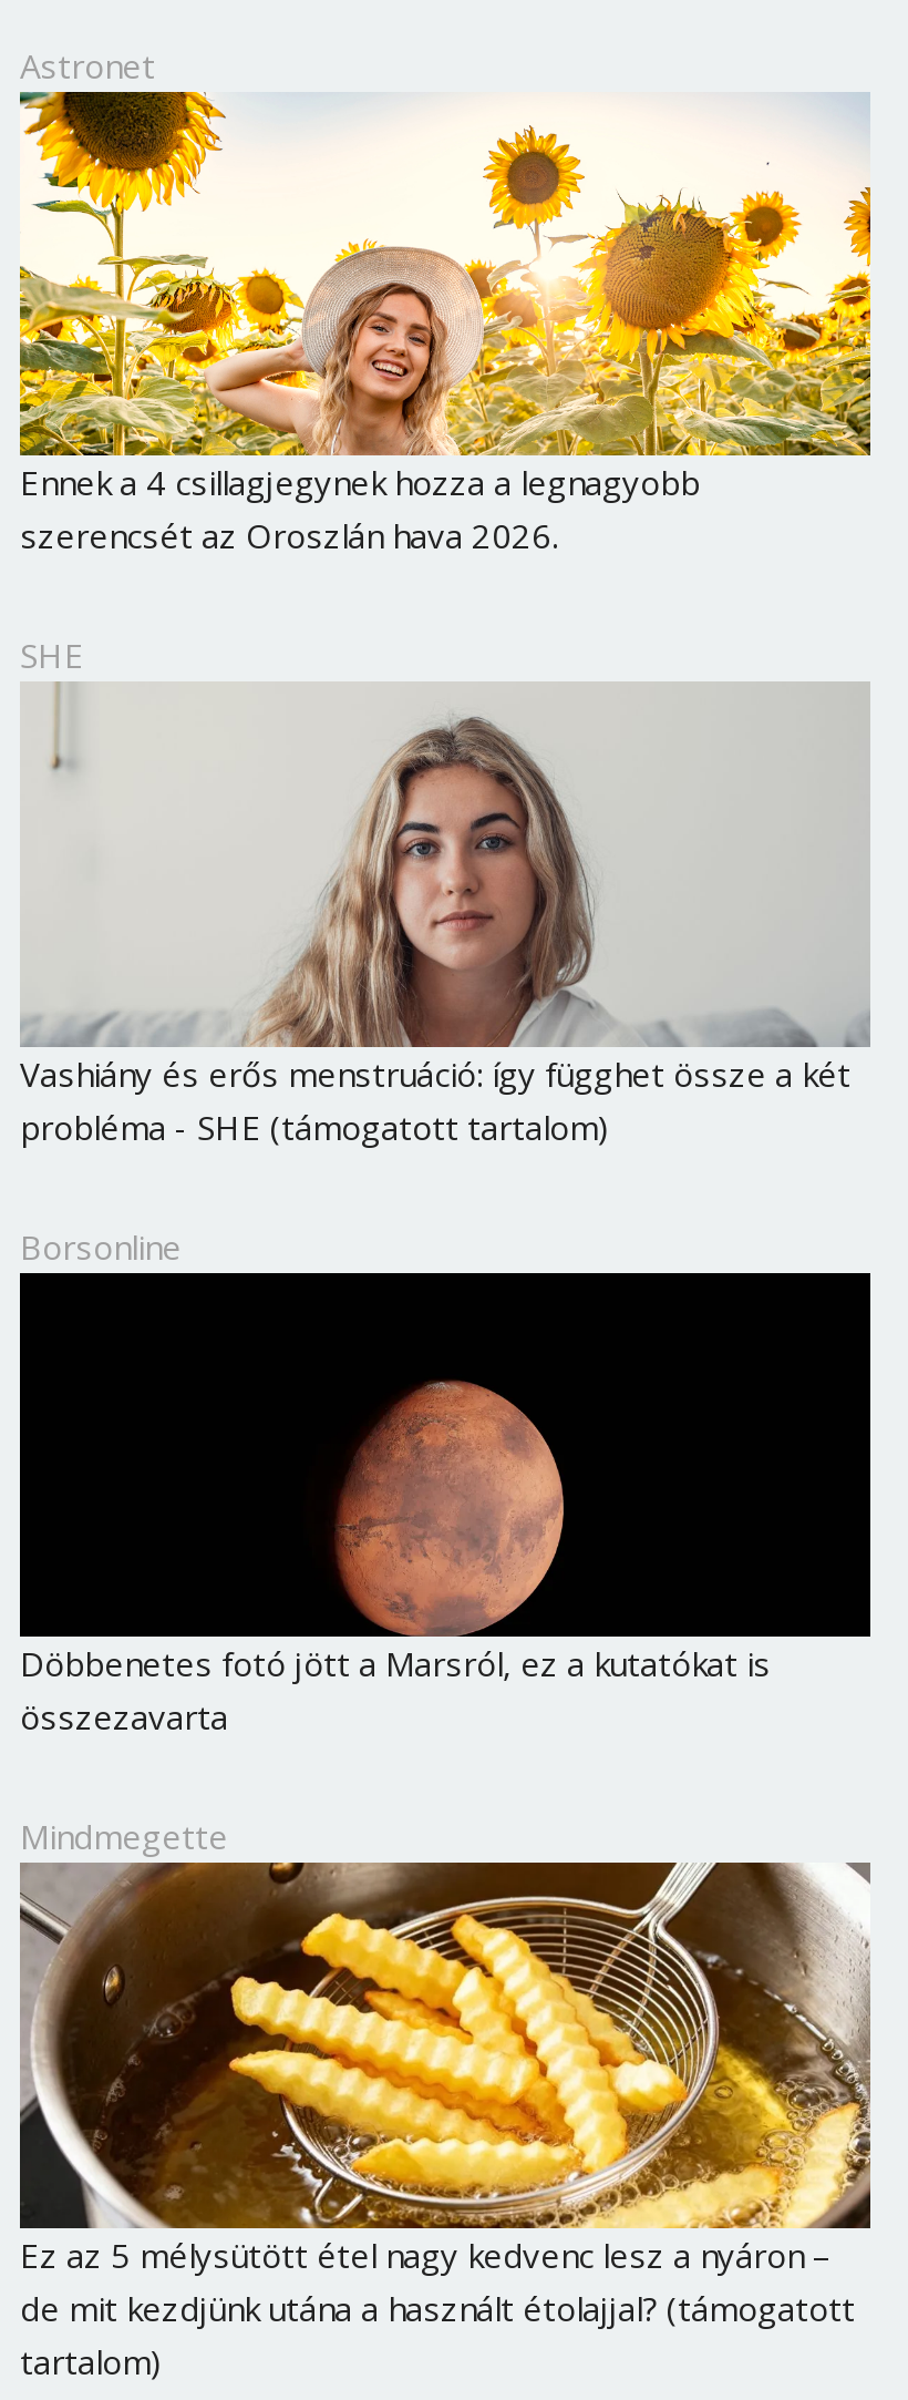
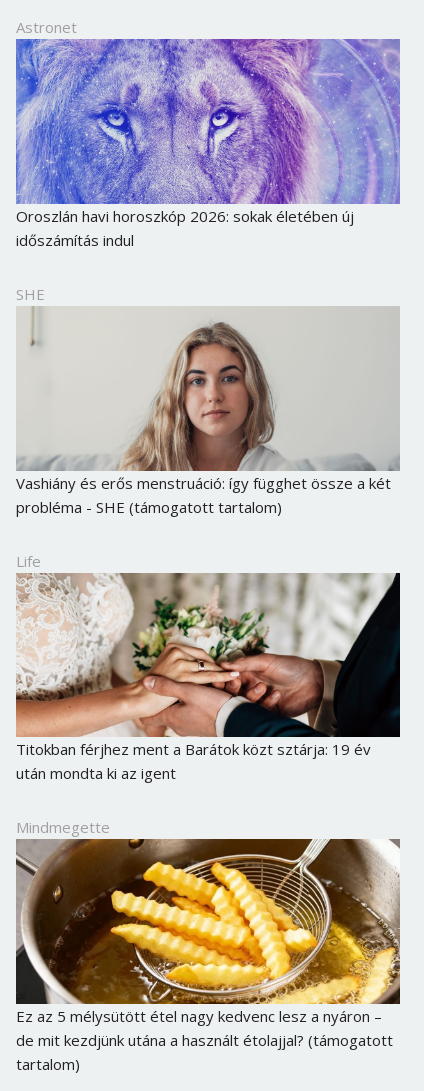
- [image]
- Ennek a 4 csillagjegynek hozza a legnagyobb
- szerencsét az Oroszlán hava 2026.
+ [image]
+ Oroszlán havi horoszkóp 2026: sokak életében új
+ időszámítás indul

- Borsonline
+ Life

- [image]
- Döbbenetes fotó jött a Marsról, ez a kutatókat is
- összezavarta
+ [image]
+ Titokban férjhez ment a Barátok közt sztárja: 19 év
+ után mondta ki az igent
